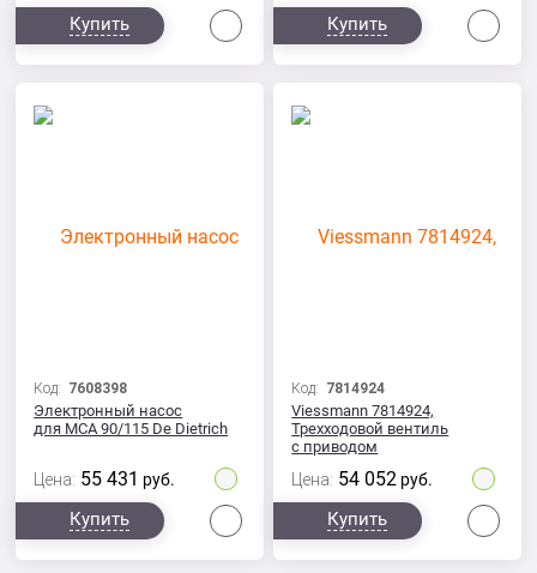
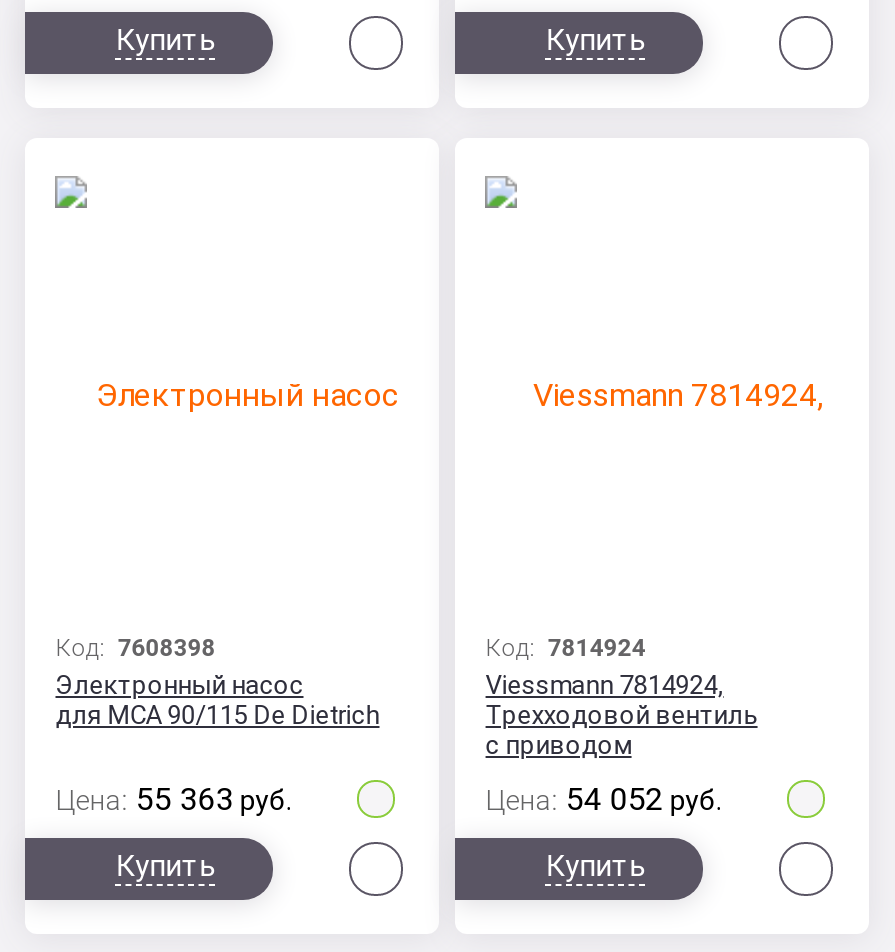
- Цена: 55 431 руб.
+ Цена: 55 363 руб.
